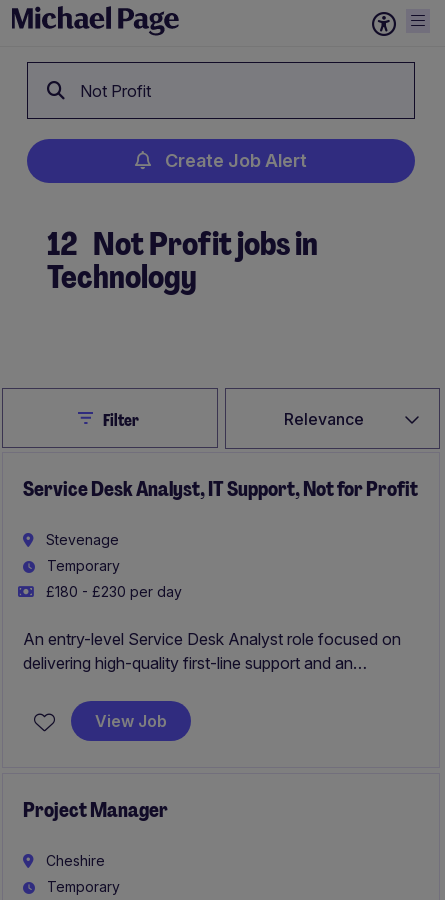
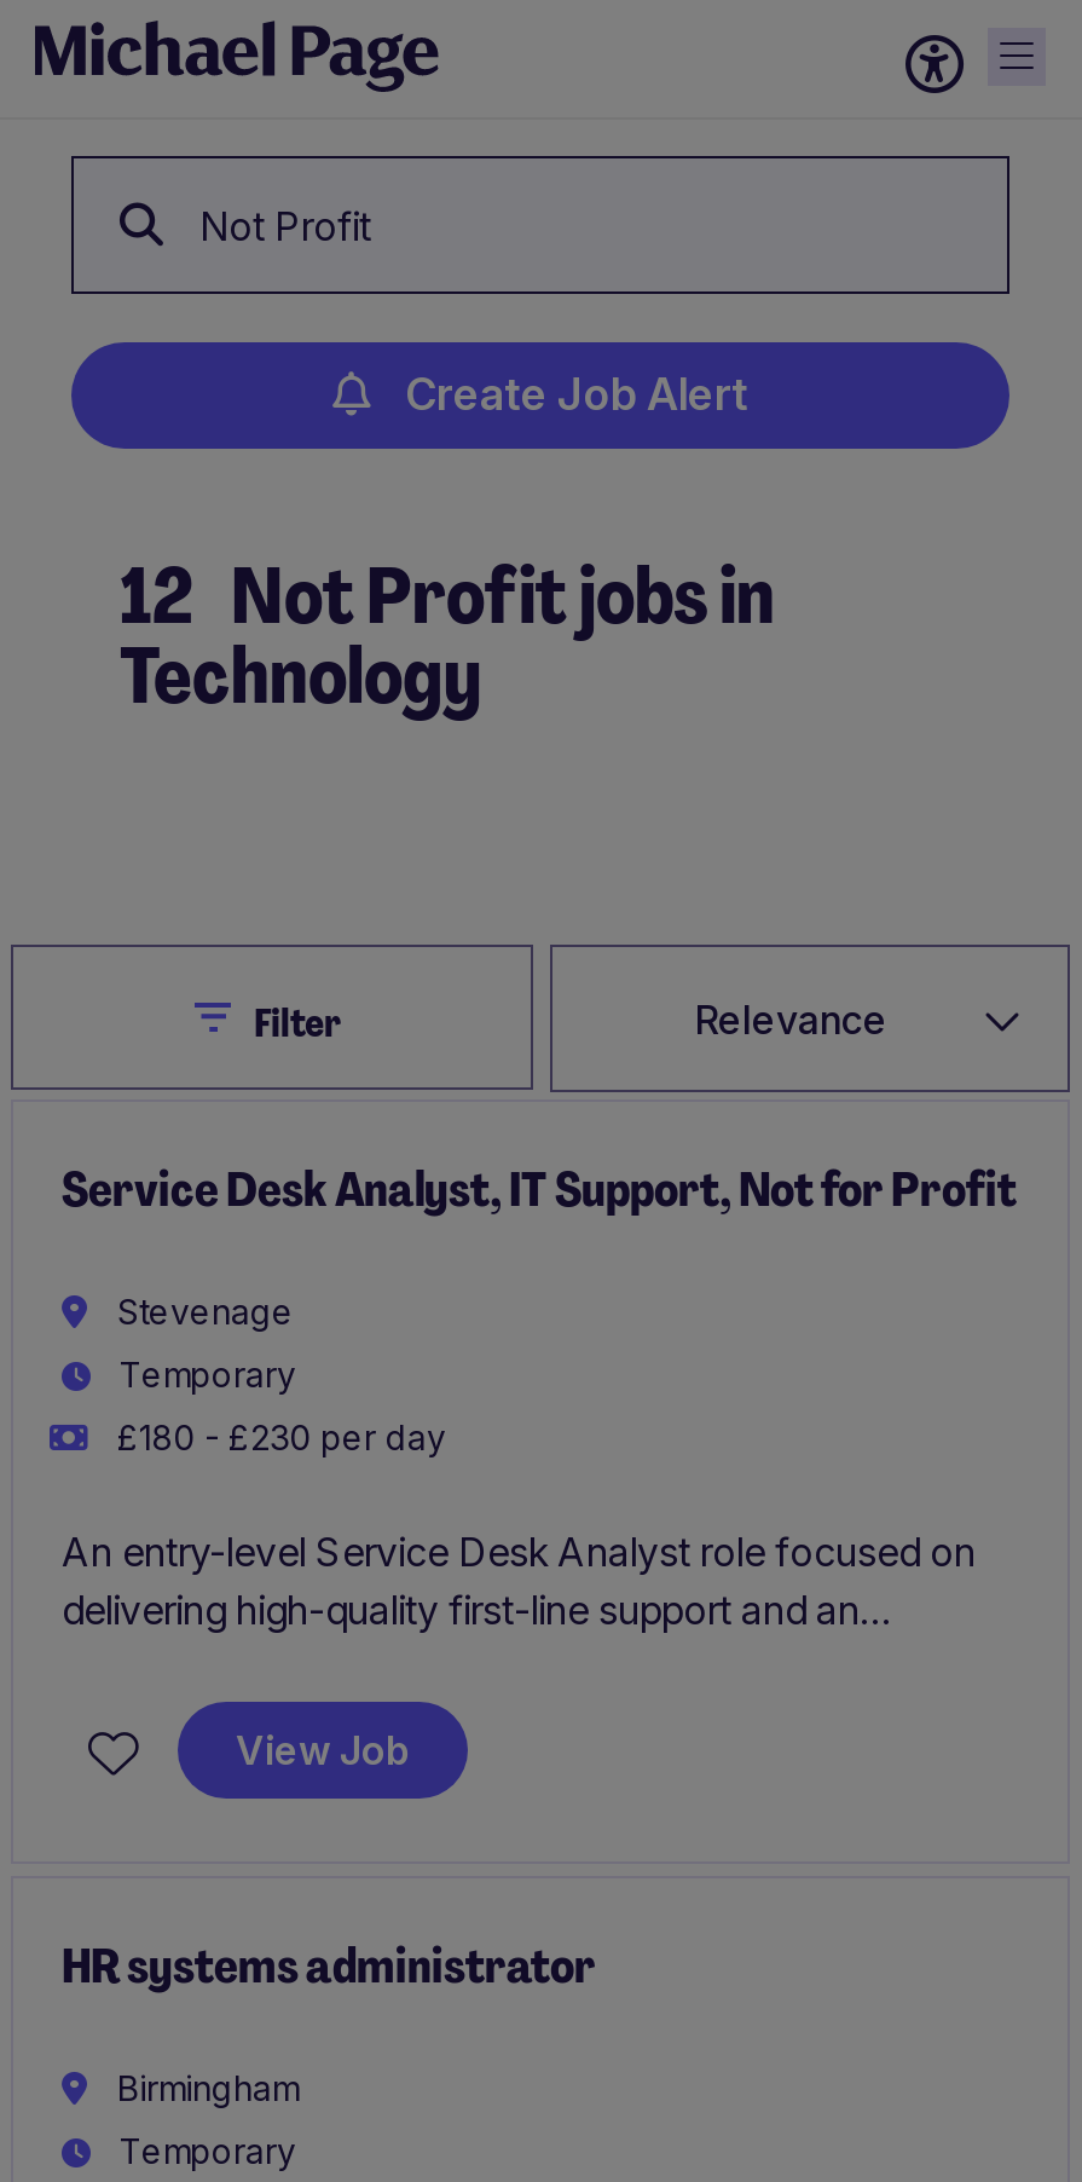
- Project Manager
+ HR systems administrator

- Cheshire
+ Birmingham
